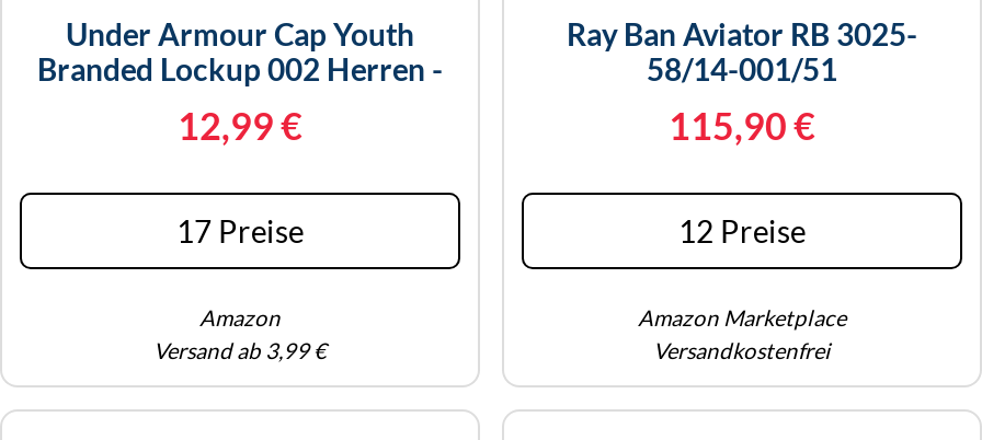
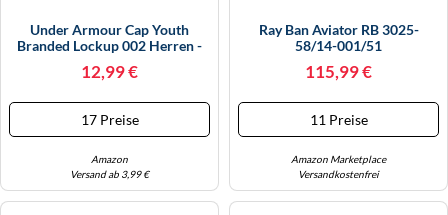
- 115,90 €
+ 115,99 €

- 12 Preise
+ 11 Preise
